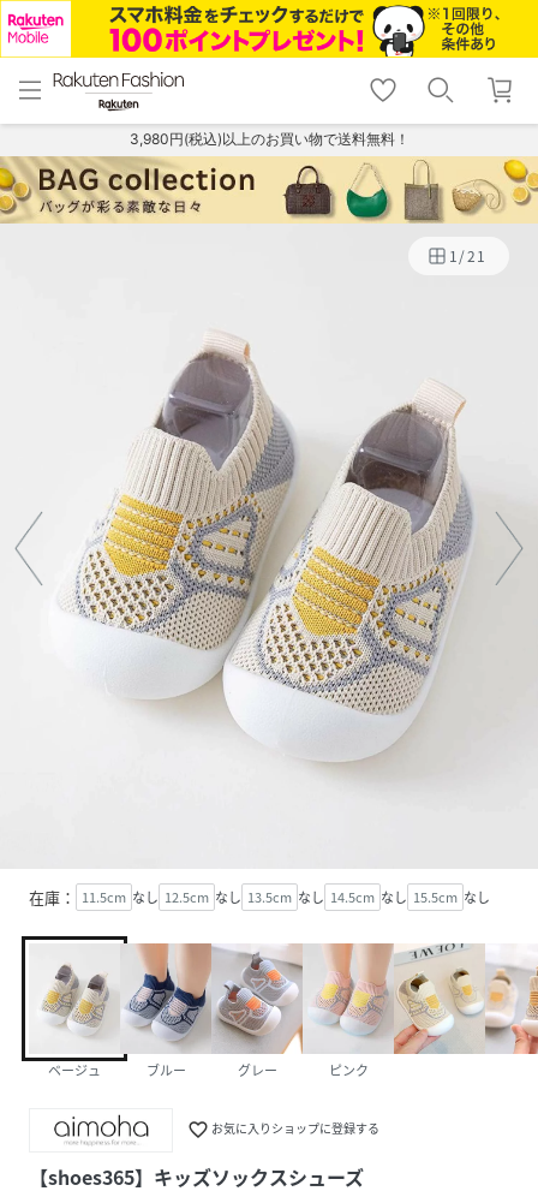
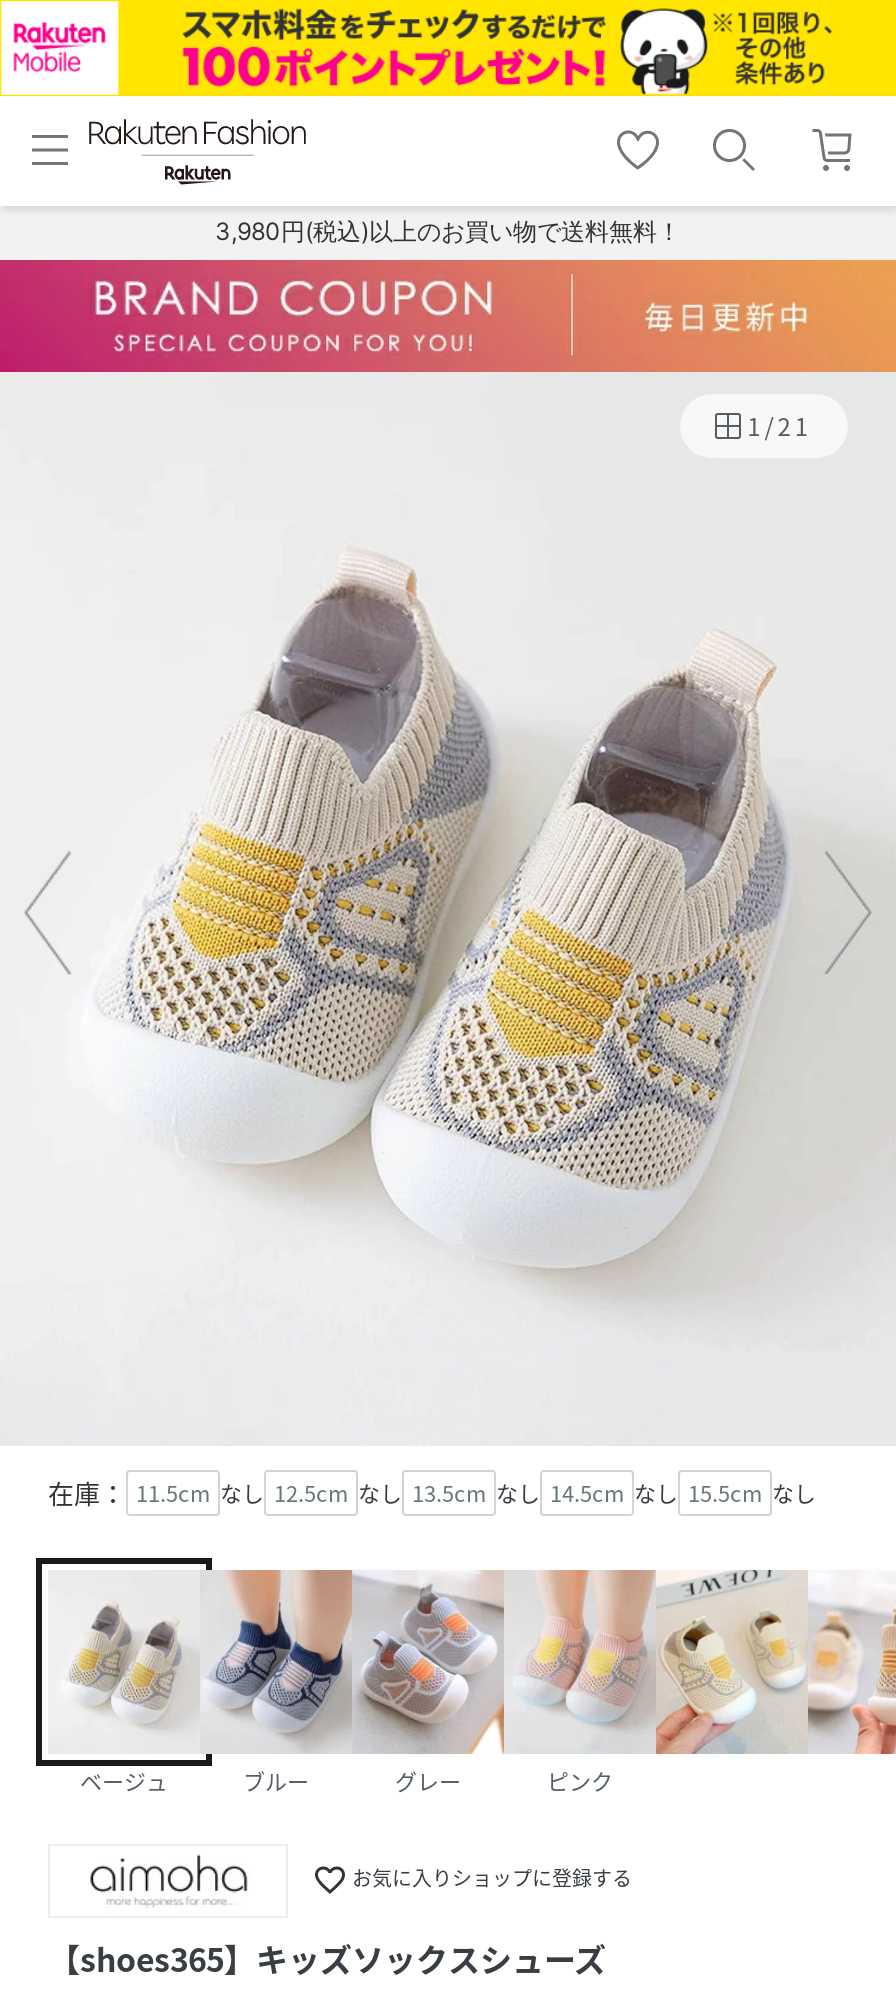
- [image]
+ [image]
